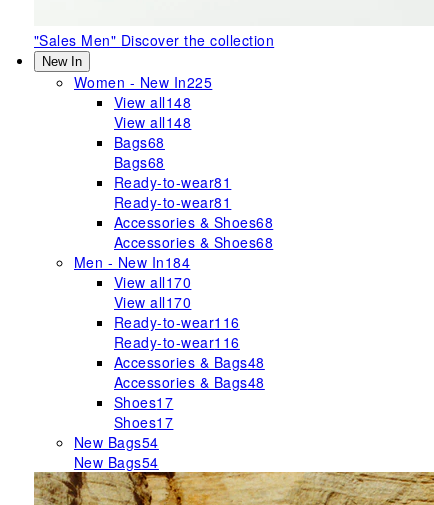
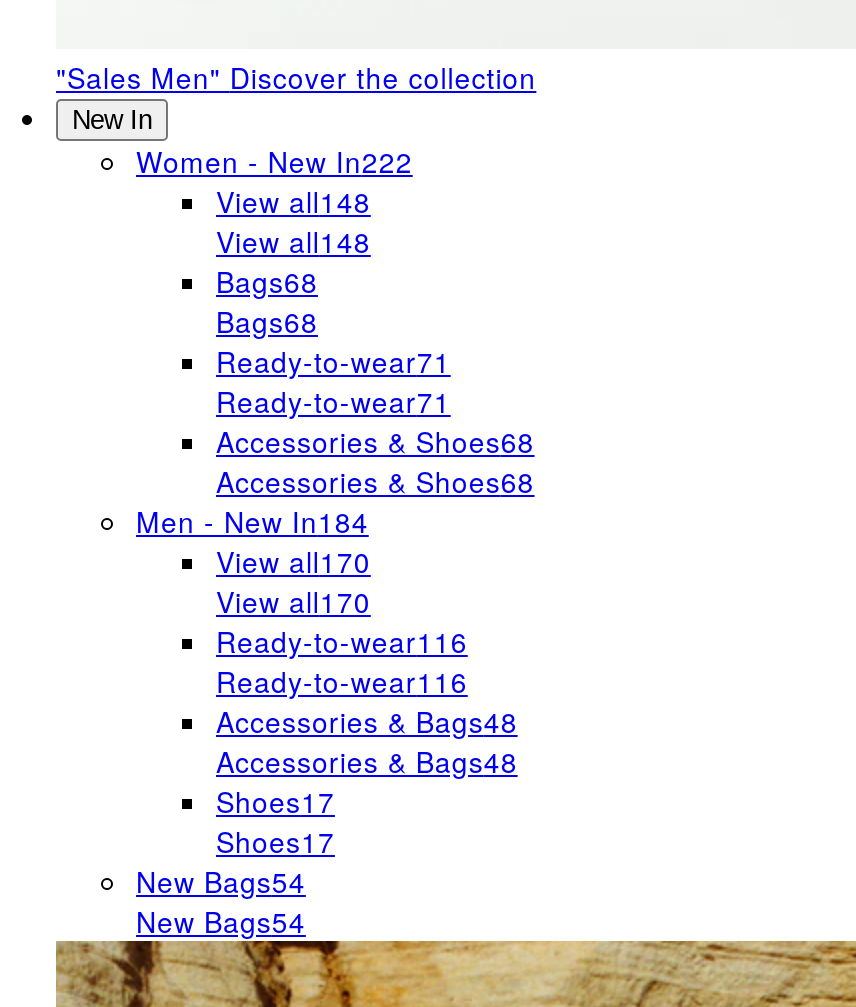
- Women - New In225
+ Women - New In222

- Ready-to-wear81
+ Ready-to-wear71

- Ready-to-wear81
+ Ready-to-wear71
